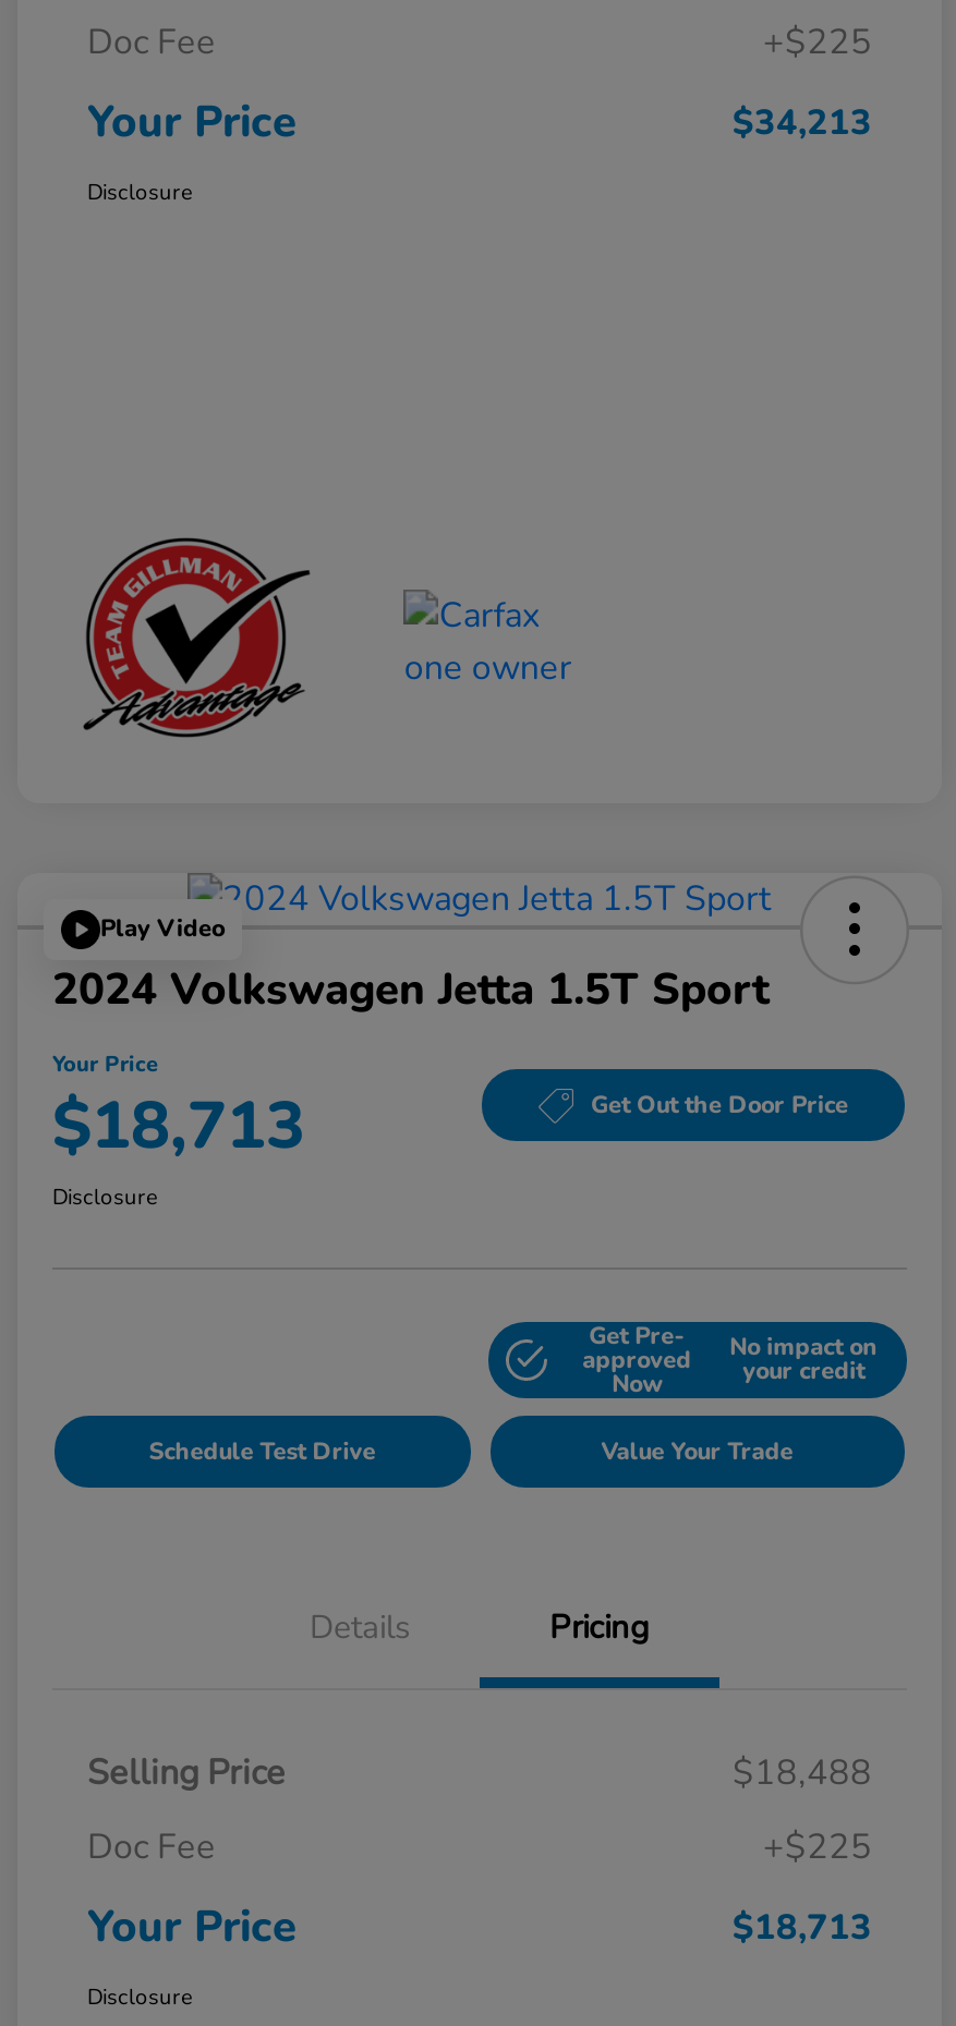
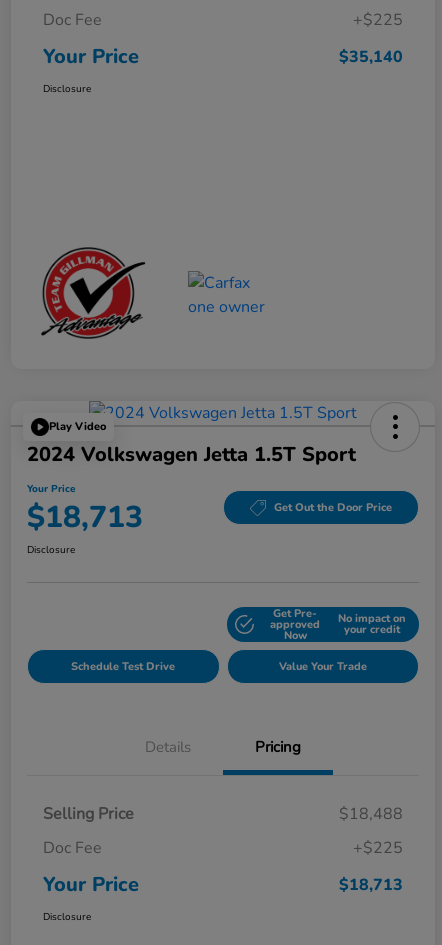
- $34,213
+ $35,140
